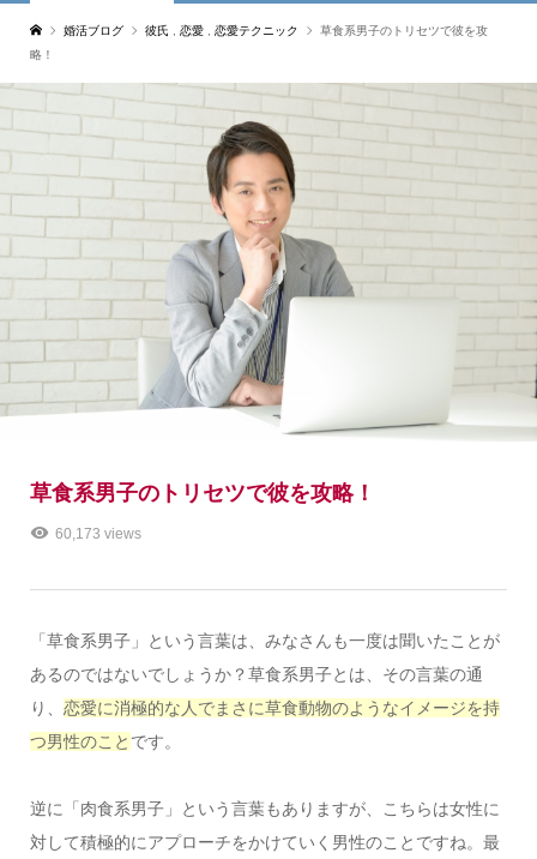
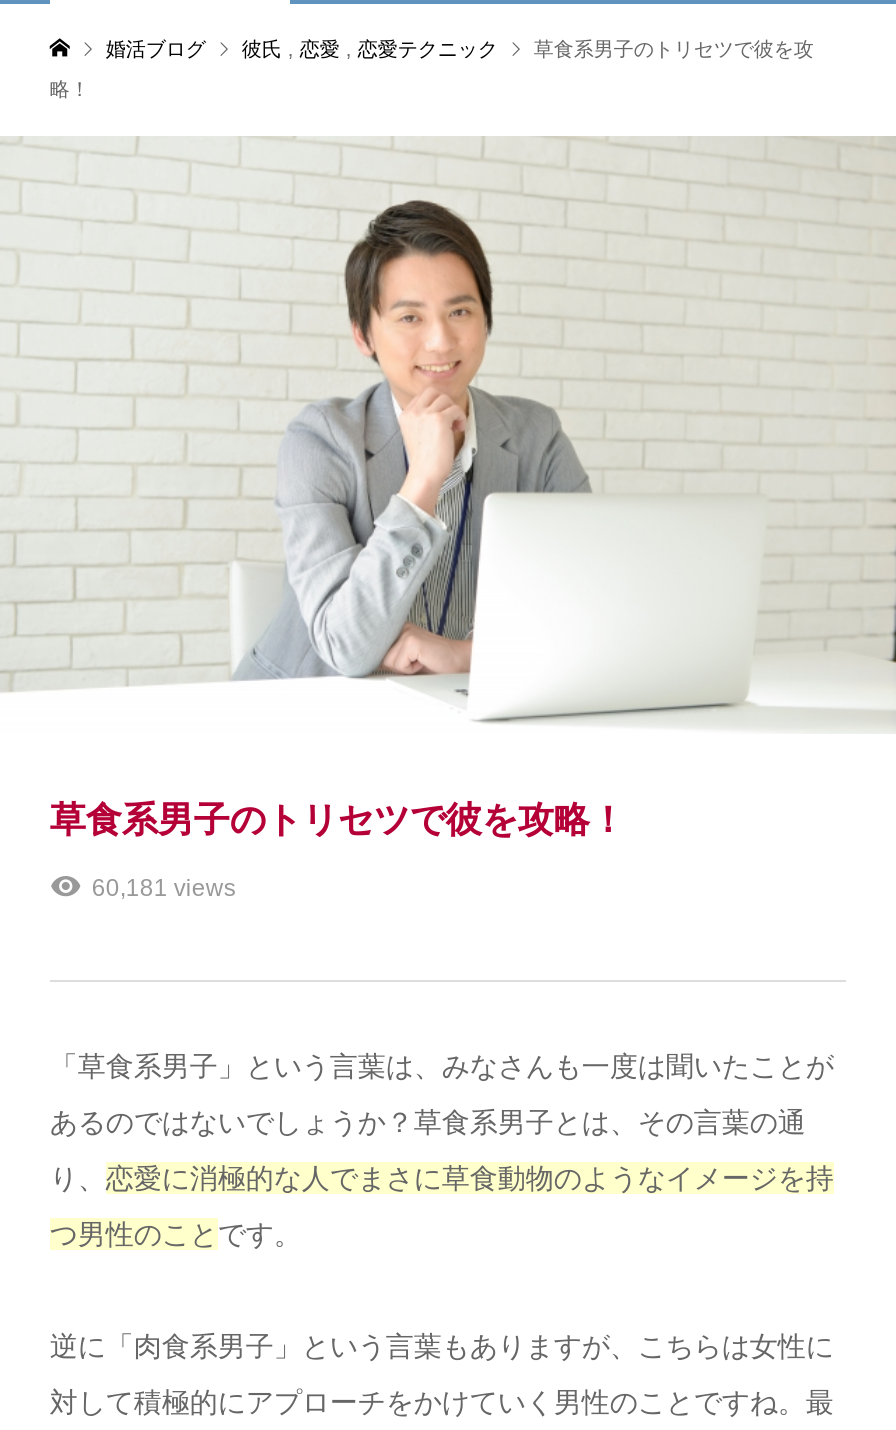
- 60,173 views
+ 60,181 views
